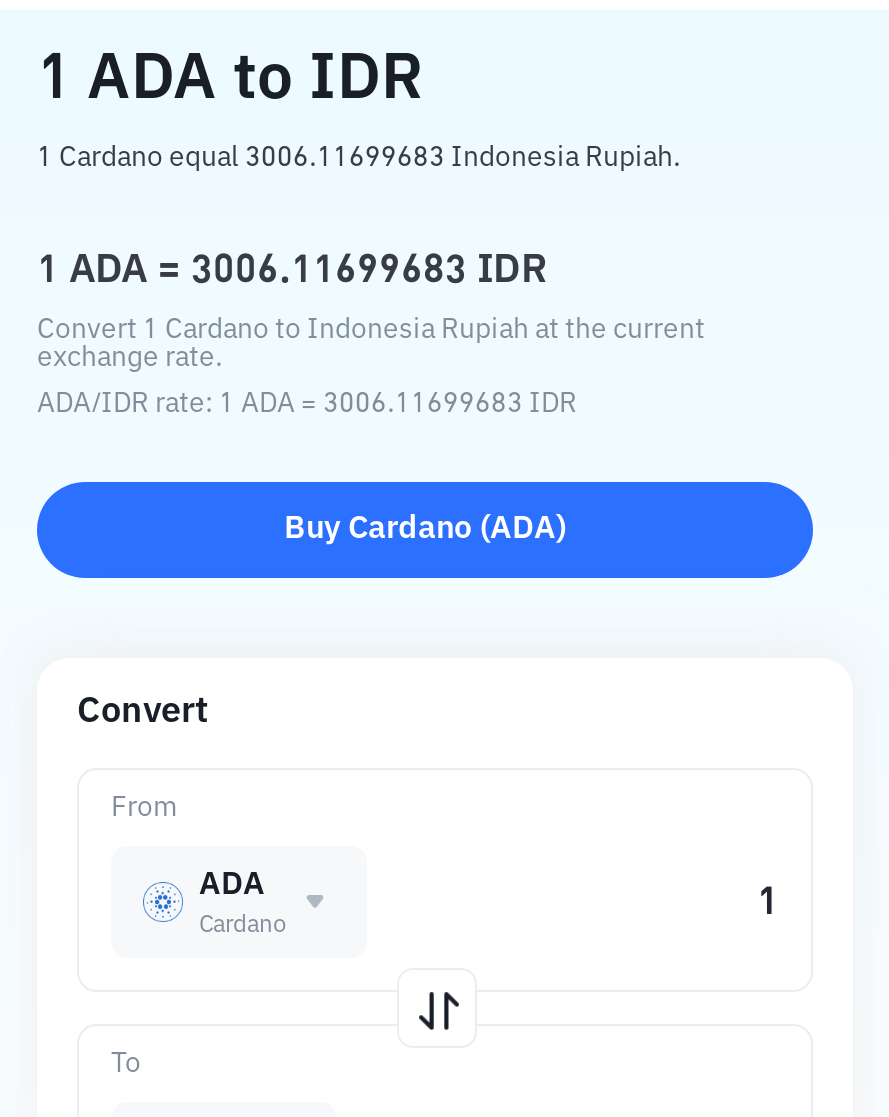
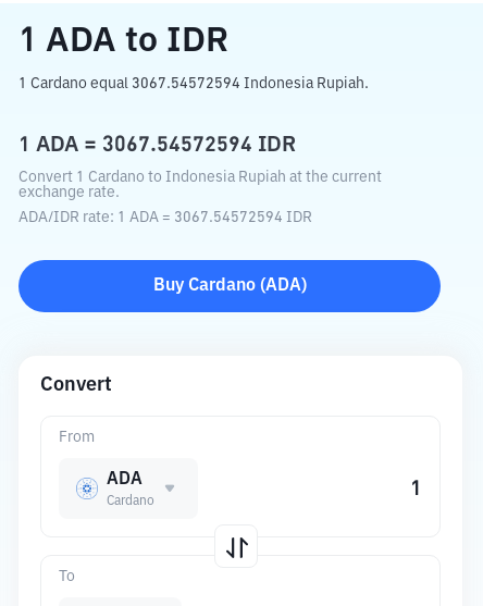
- 1 Cardano equal 3006.11699683 Indonesia Rupiah.
+ 1 Cardano equal 3067.54572594 Indonesia Rupiah.

- 1 ADA = 3006.11699683 IDR
+ 1 ADA = 3067.54572594 IDR

- ADA/IDR rate: 1 ADA = 3006.11699683 IDR
+ ADA/IDR rate: 1 ADA = 3067.54572594 IDR
